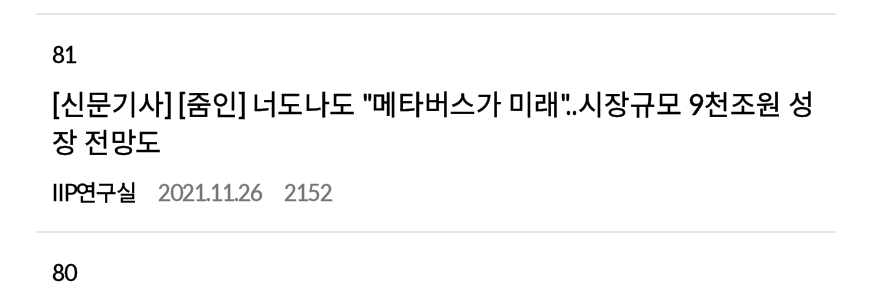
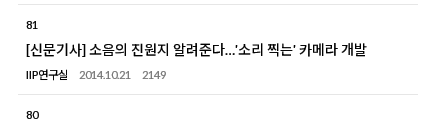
- [신문기사] [줌인] 너도나도 "메타버스가 미래"..시장규모 9천조원 성
- 장 전망도
+ [신문기사] 소음의 진원지 알려준다…'소리 찍는' 카메라 개발

- 2021.11.26
+ 2014.10.21

- 2152
+ 2149
